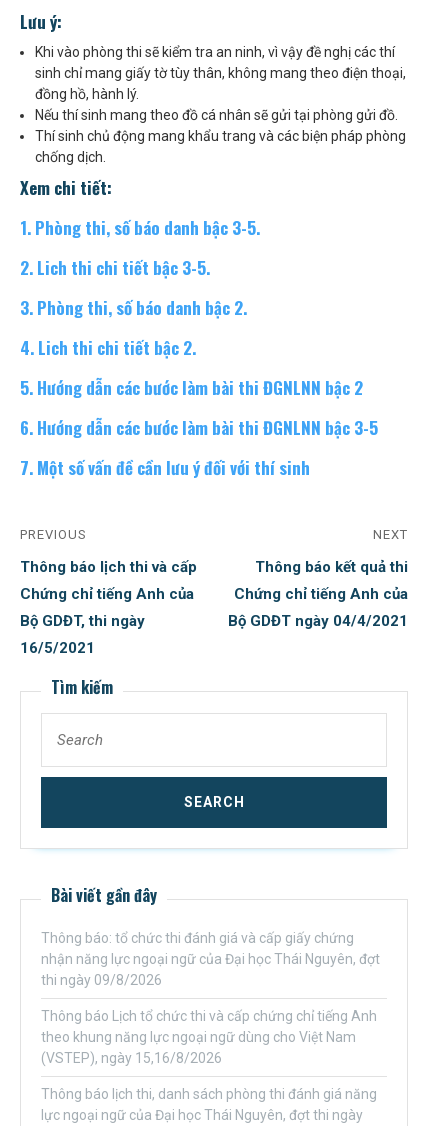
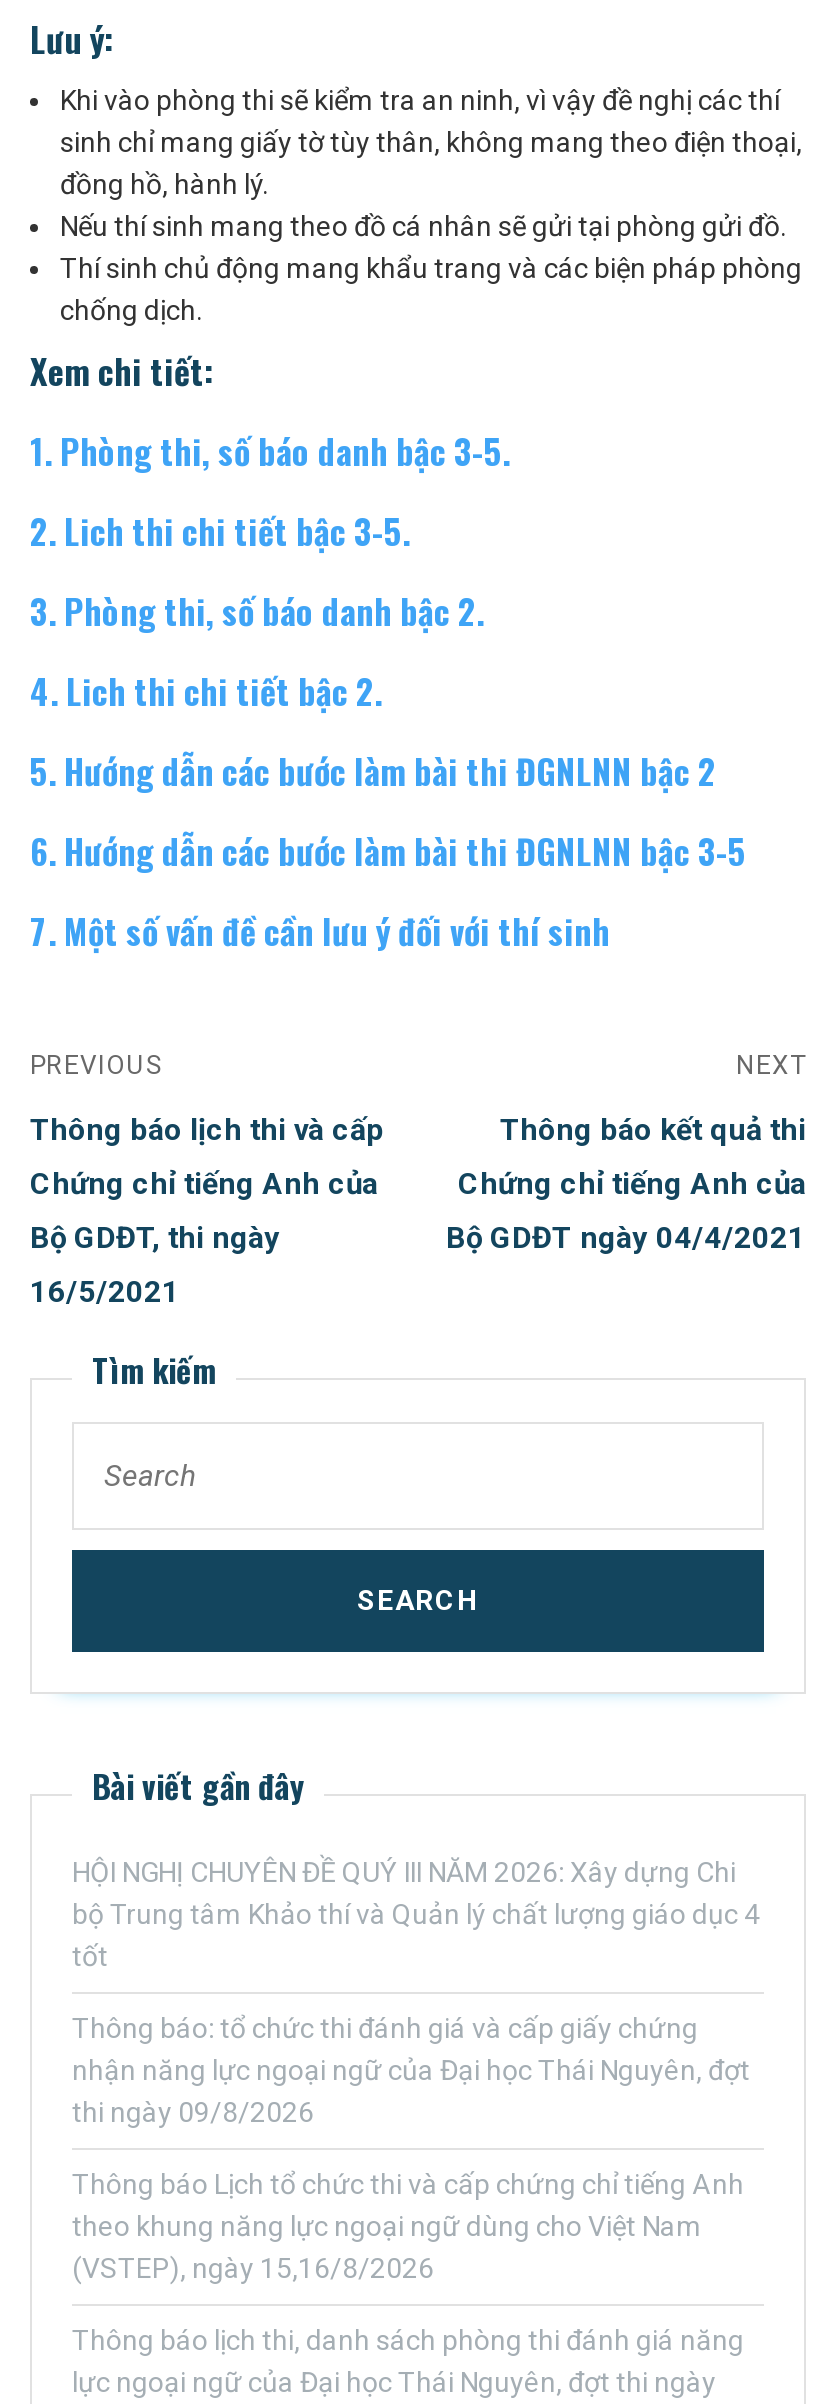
+ HỘI NGHỊ CHUYÊN ĐỀ QUÝ III NĂM 2026: Xây dựng Chi
+ bộ Trung tâm Khảo thí và Quản lý chất lượng giáo dục 4
+ tốt
